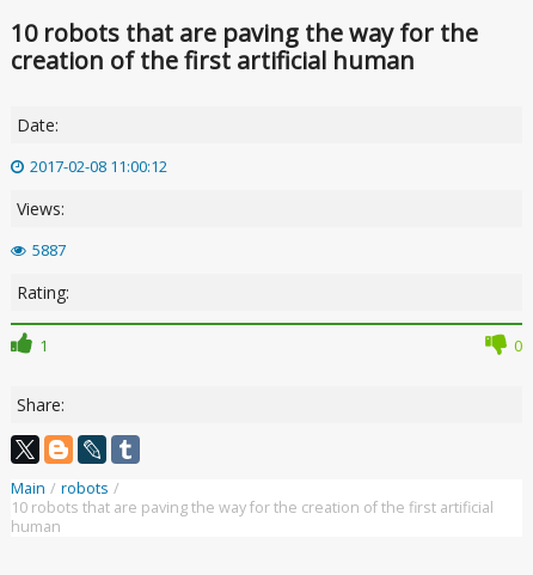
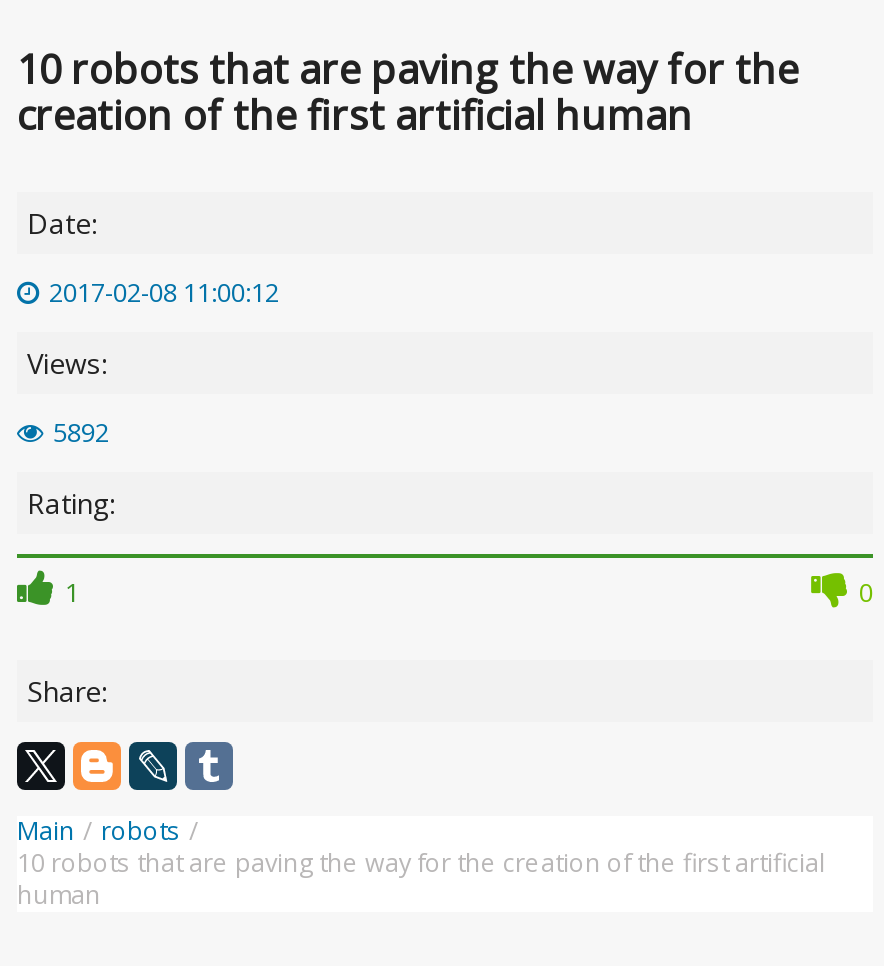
- 5887
+ 5892
